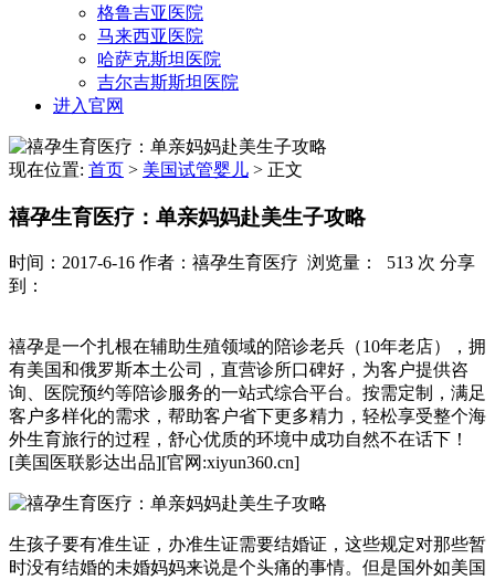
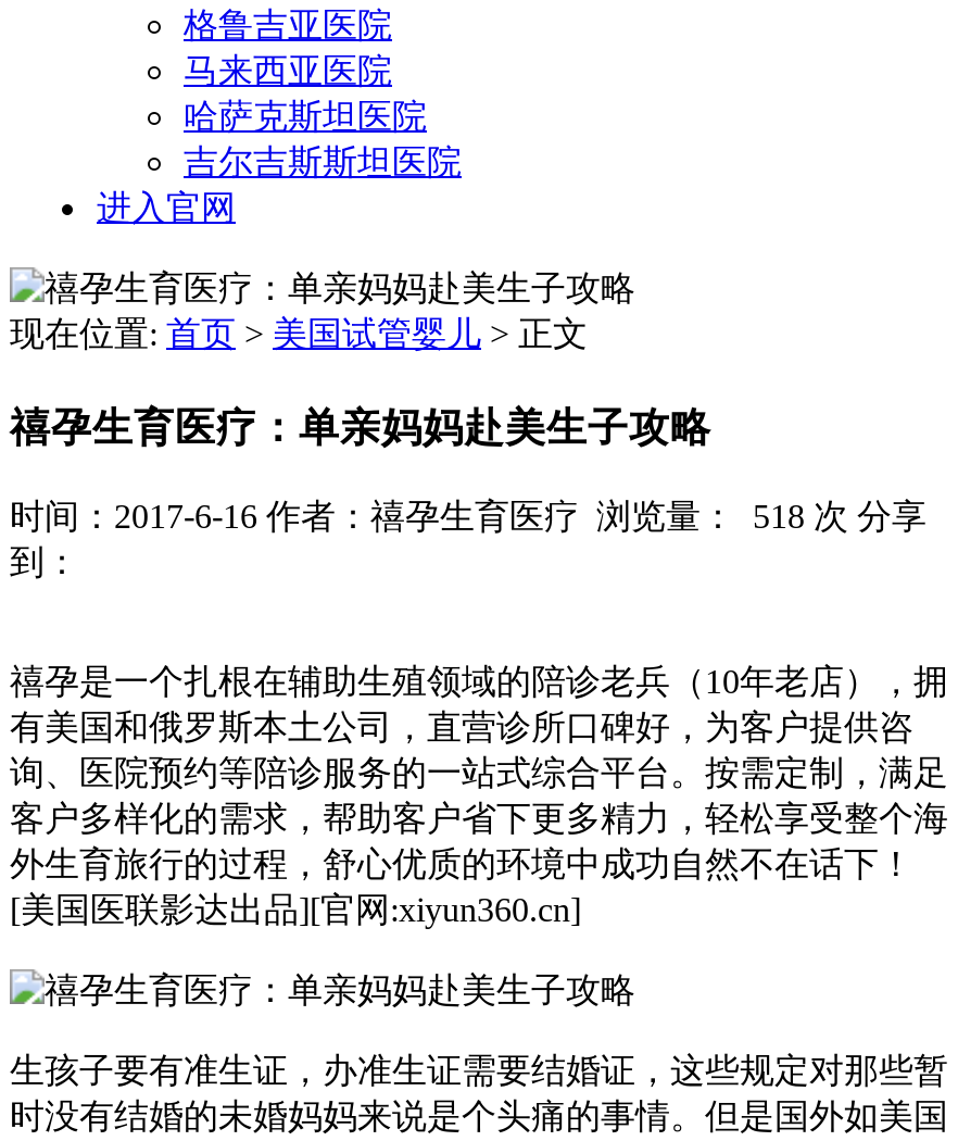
- 时间：2017-6-16 作者：禧孕生育医疗 浏览量： 513 次 分享
+ 时间：2017-6-16 作者：禧孕生育医疗 浏览量： 518 次 分享
